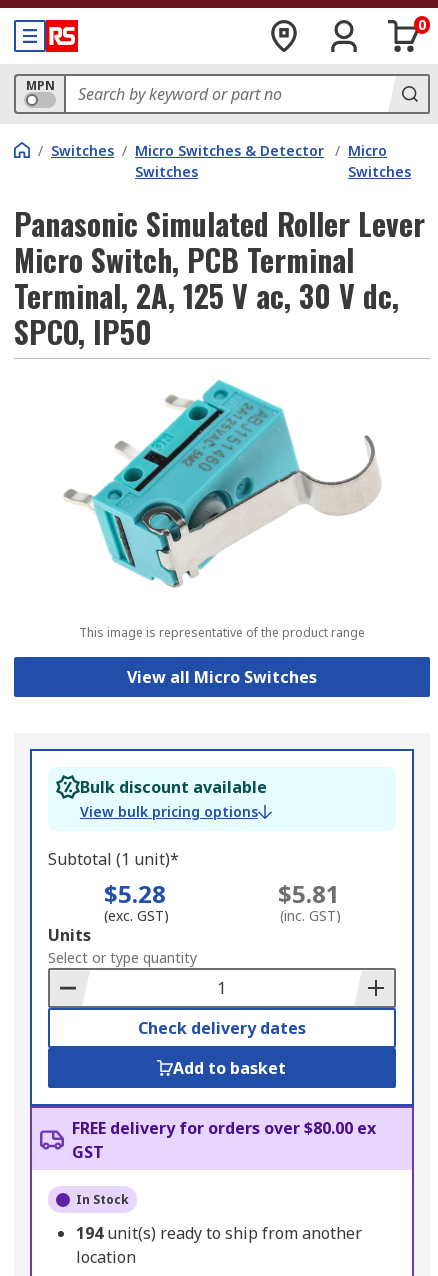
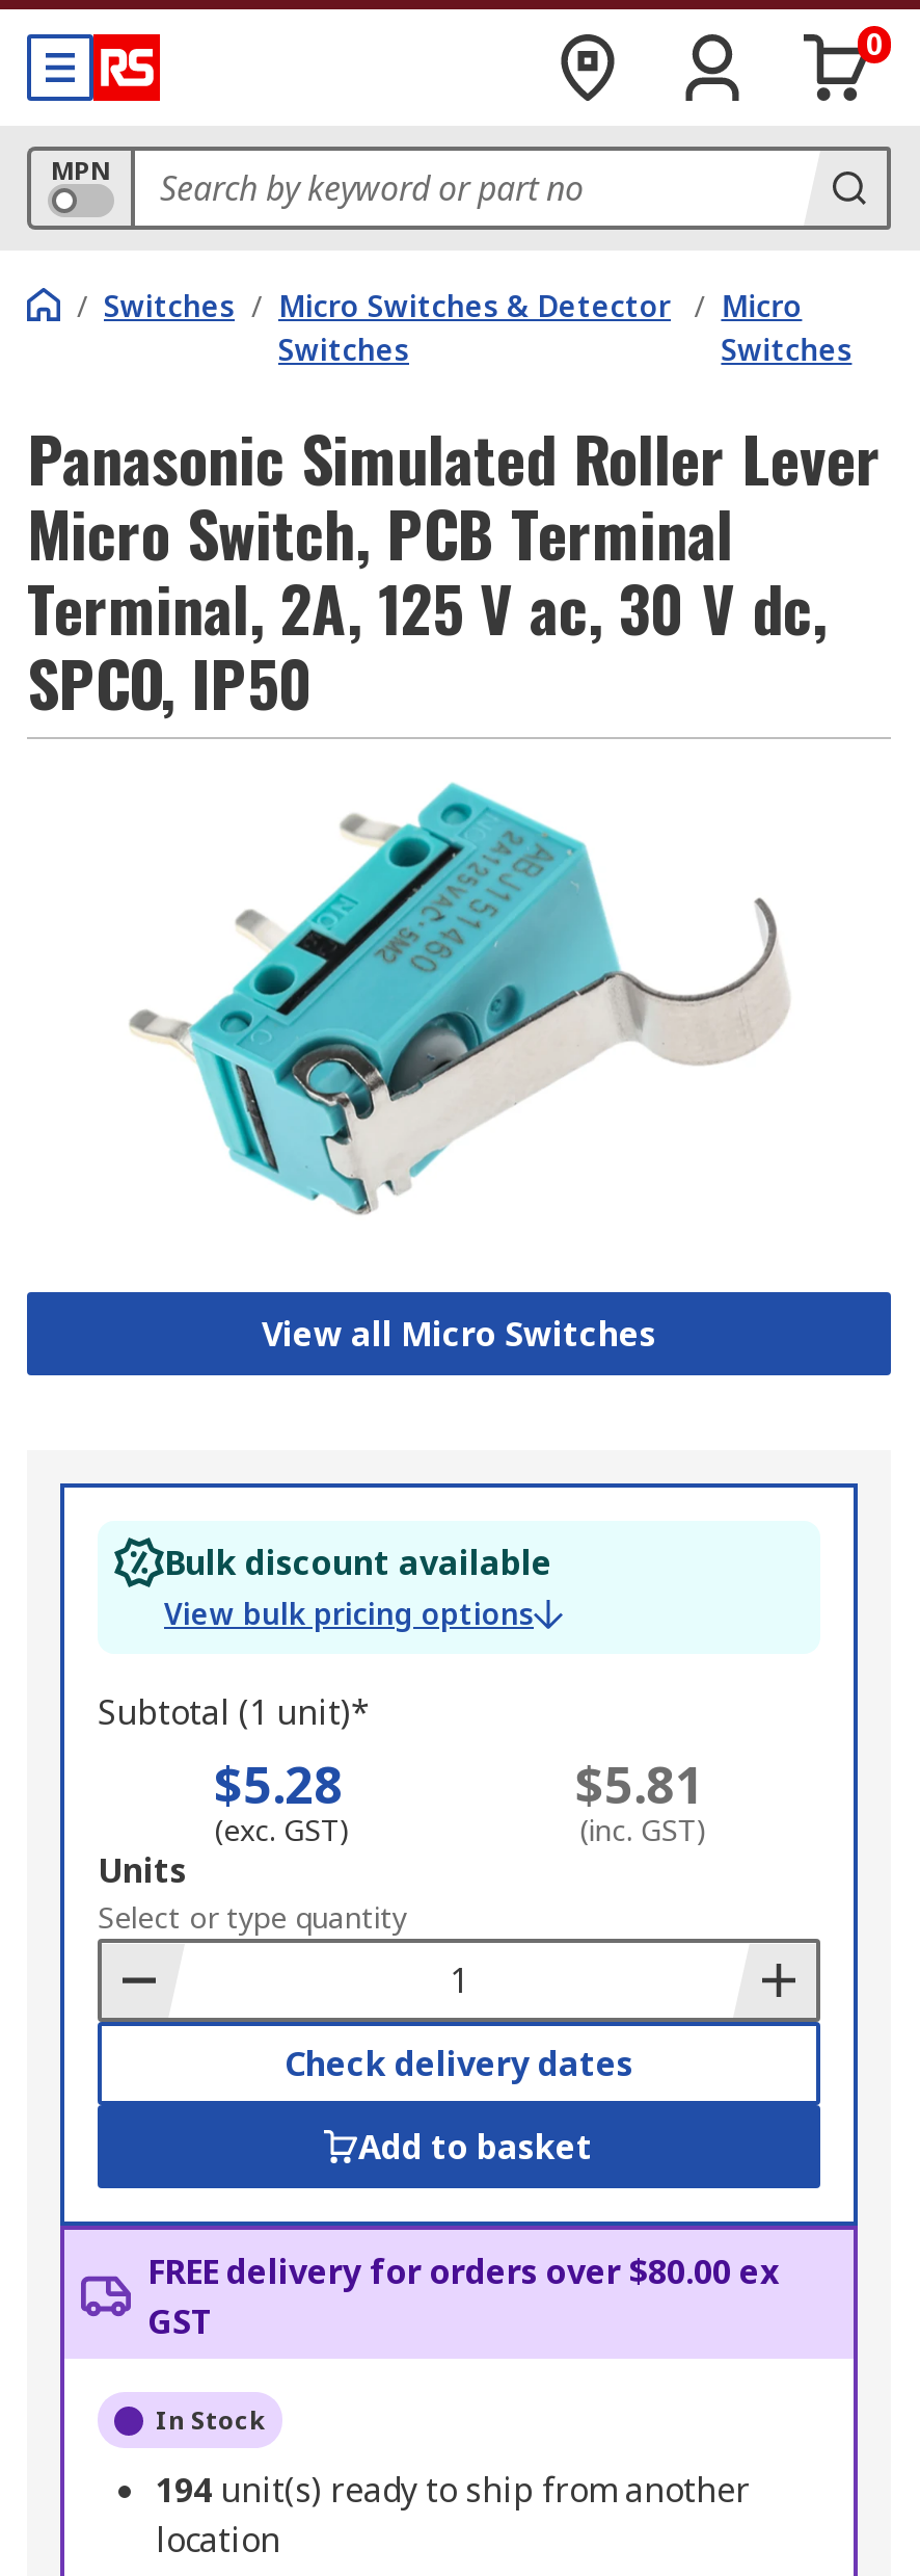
- This image is representative of the product range
